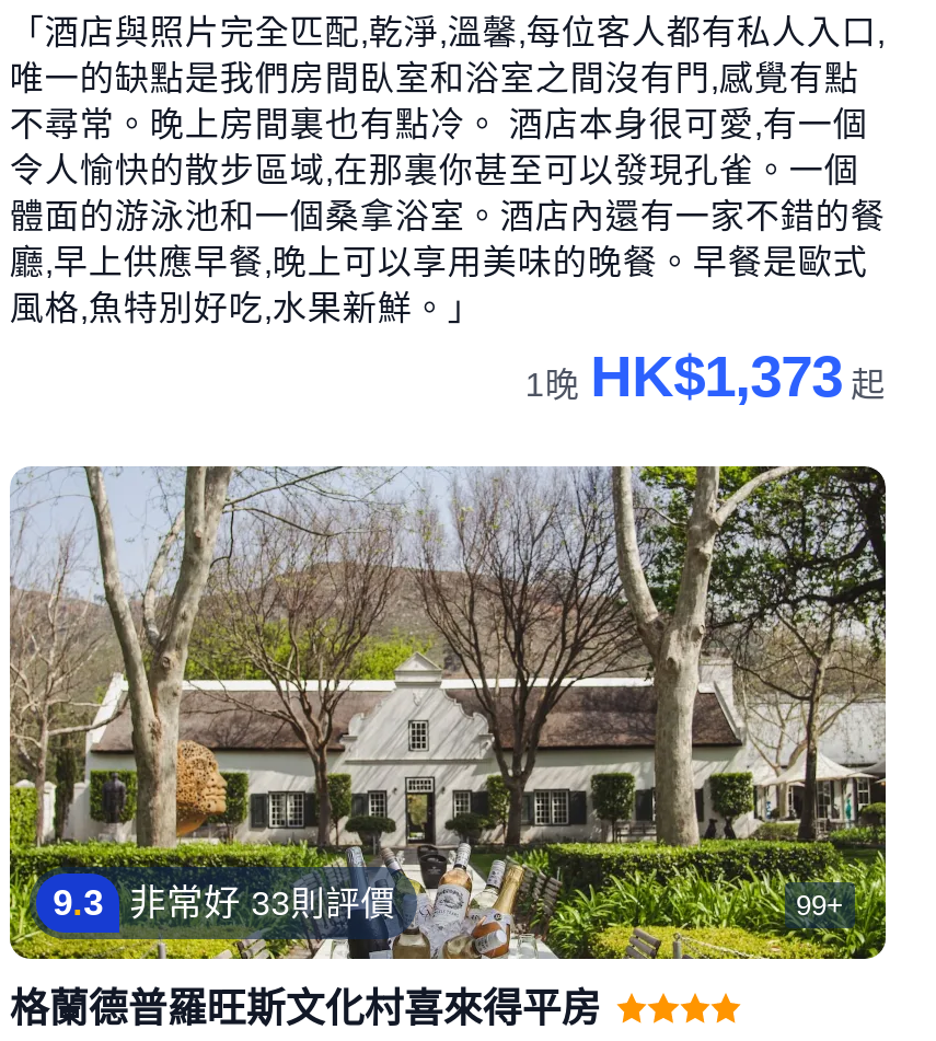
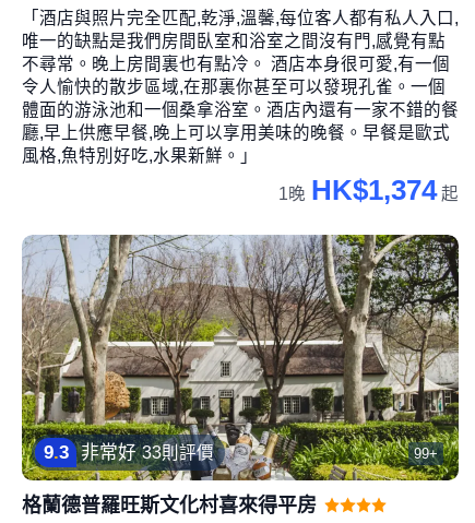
- 1晚 HK$1,373起
+ 1晚 HK$1,374起
